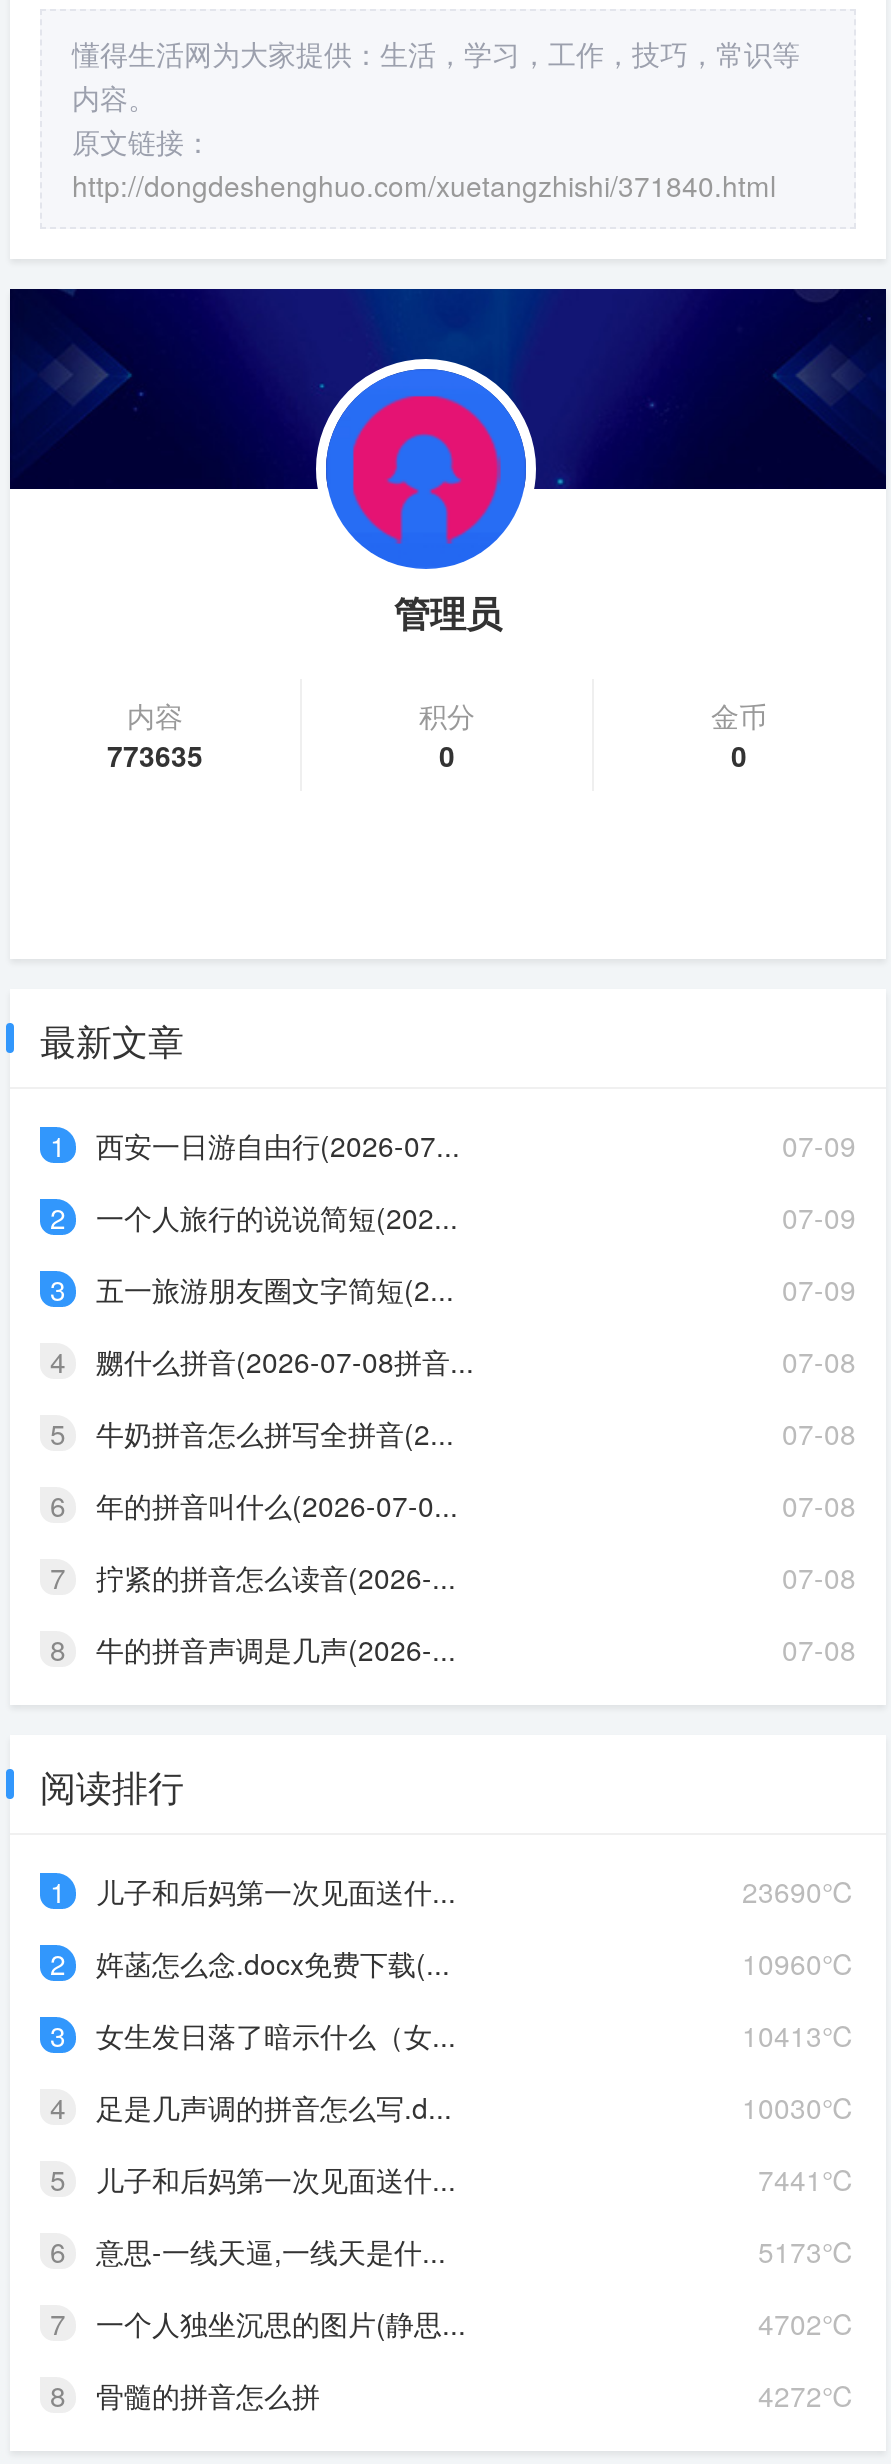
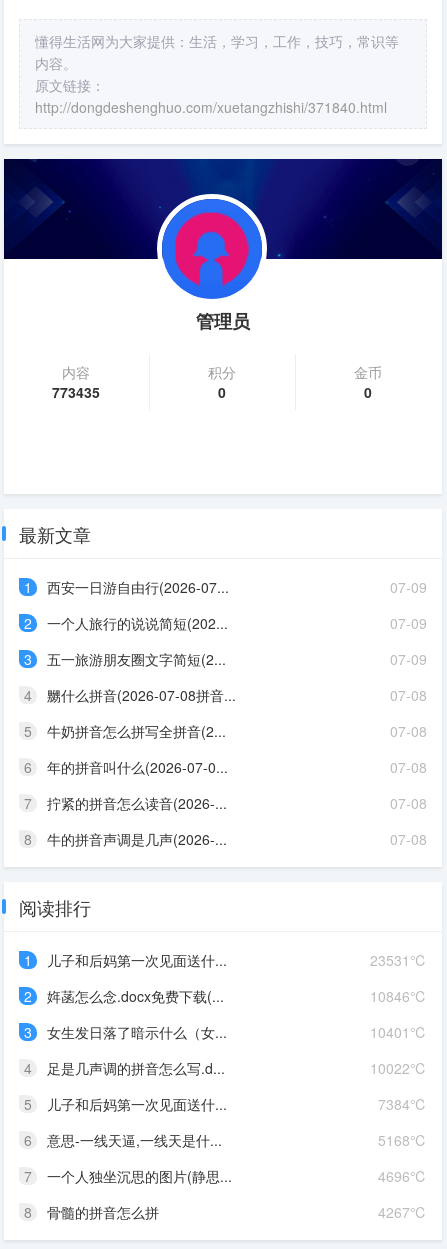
- 773635
+ 773435

- 23690℃
+ 23531℃

- 10960℃
+ 10846℃

- 10413℃
+ 10401℃

- 10030℃
+ 10022℃

- 7441℃
+ 7384℃

- 5173℃
+ 5168℃

- 4702℃
+ 4696℃

- 4272℃
+ 4267℃
